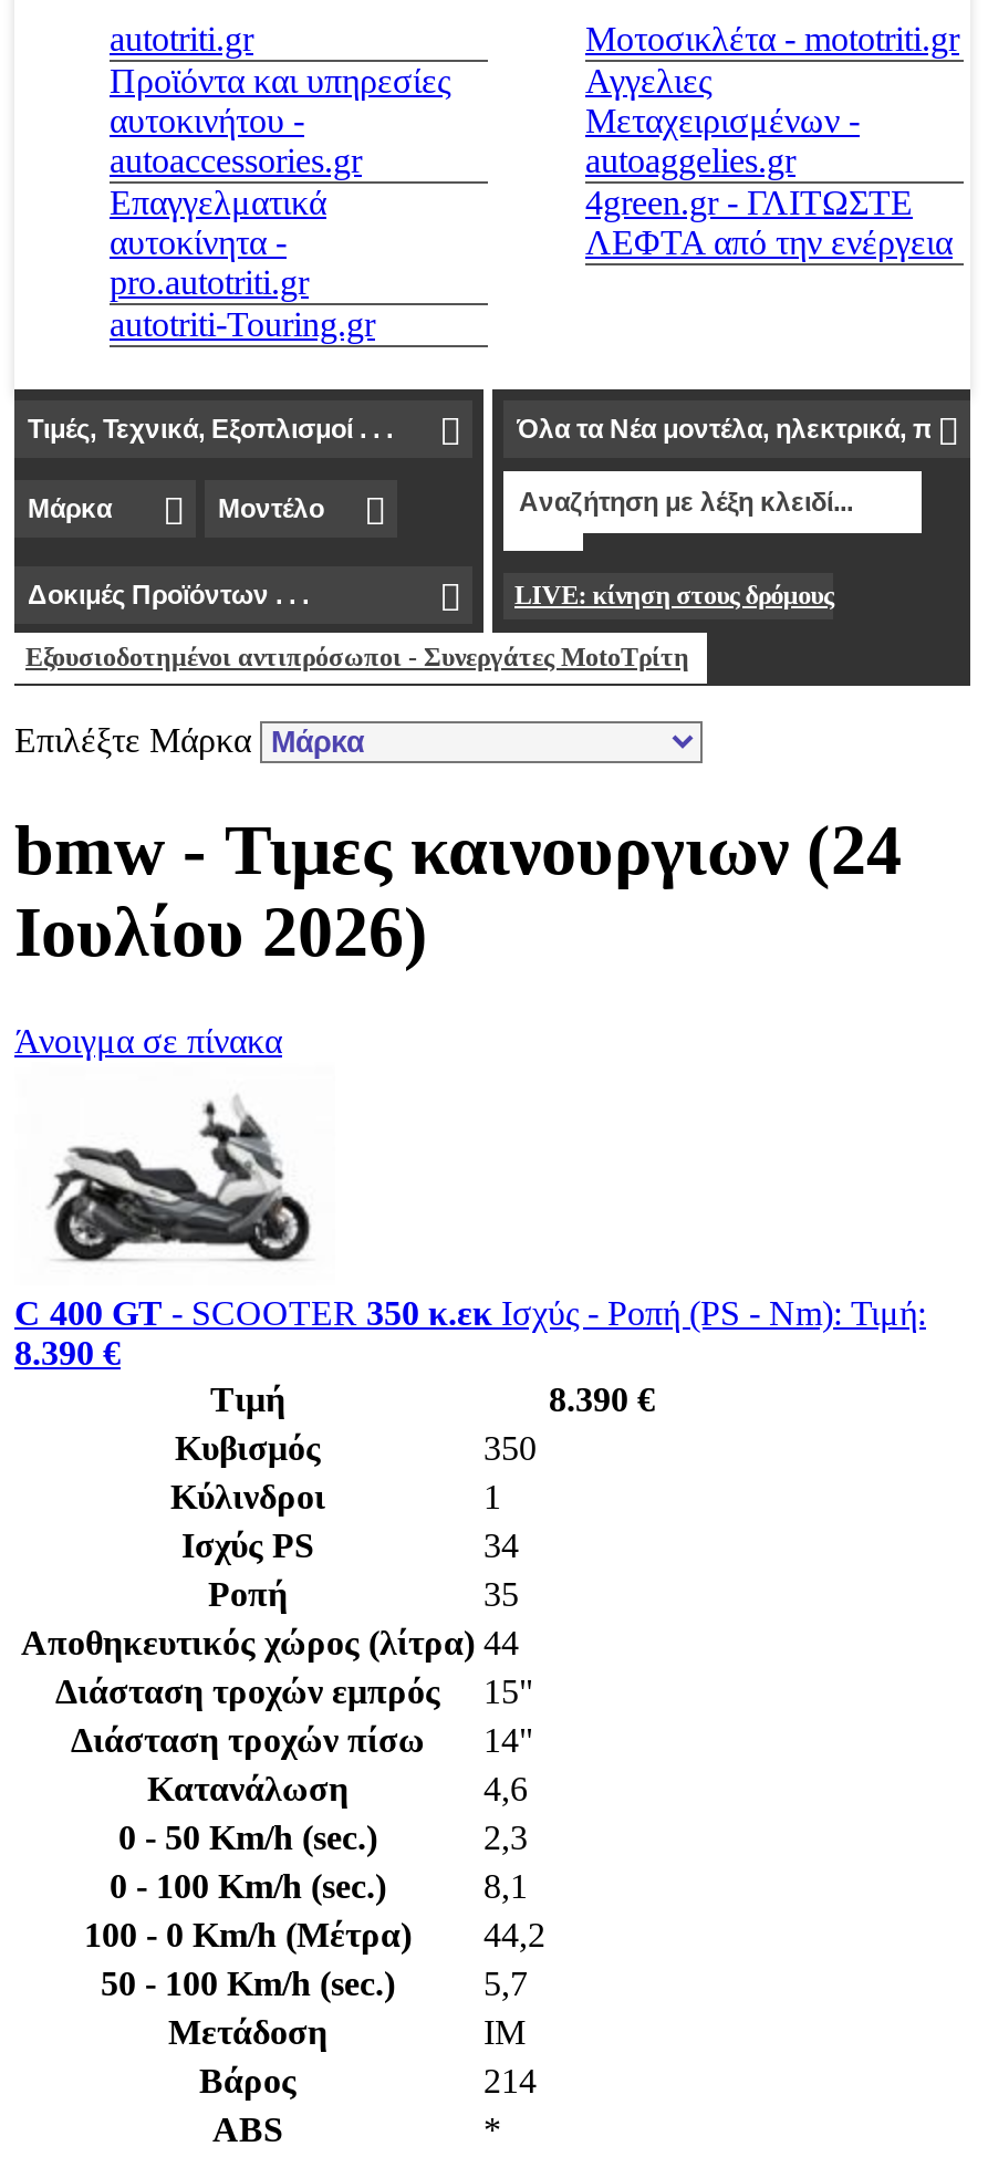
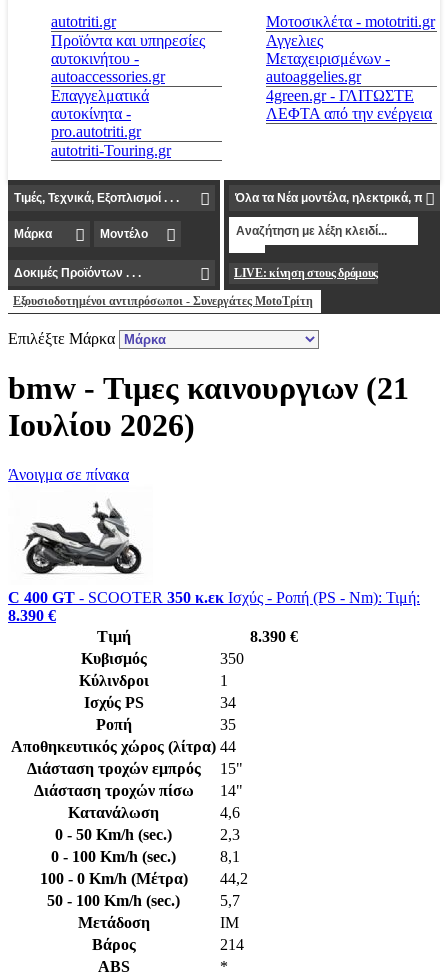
- bmw - Τιμες καινουργιων (24
+ bmw - Τιμες καινουργιων (21
